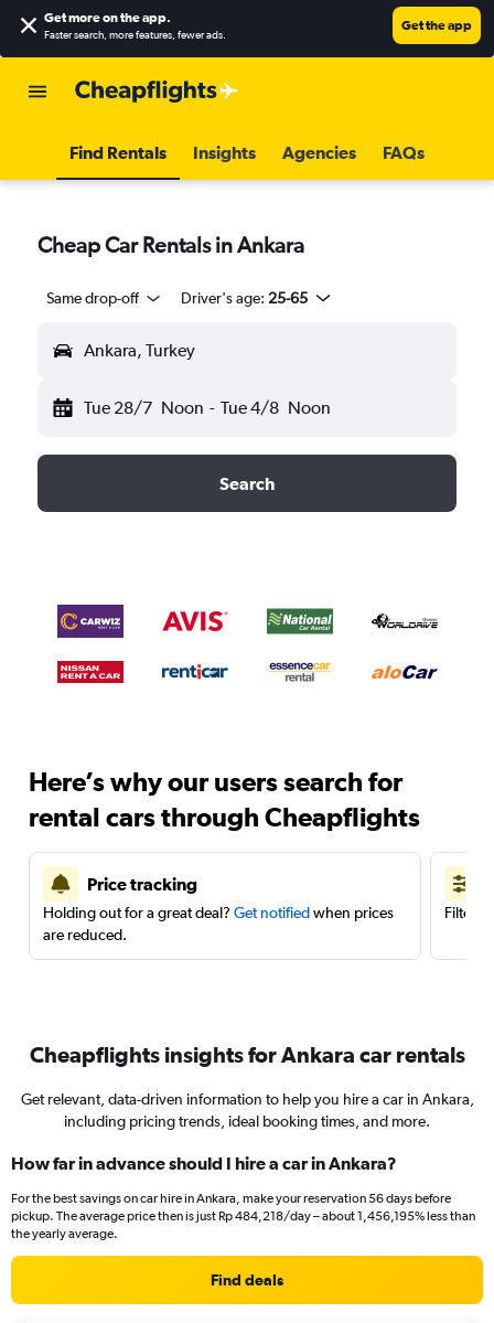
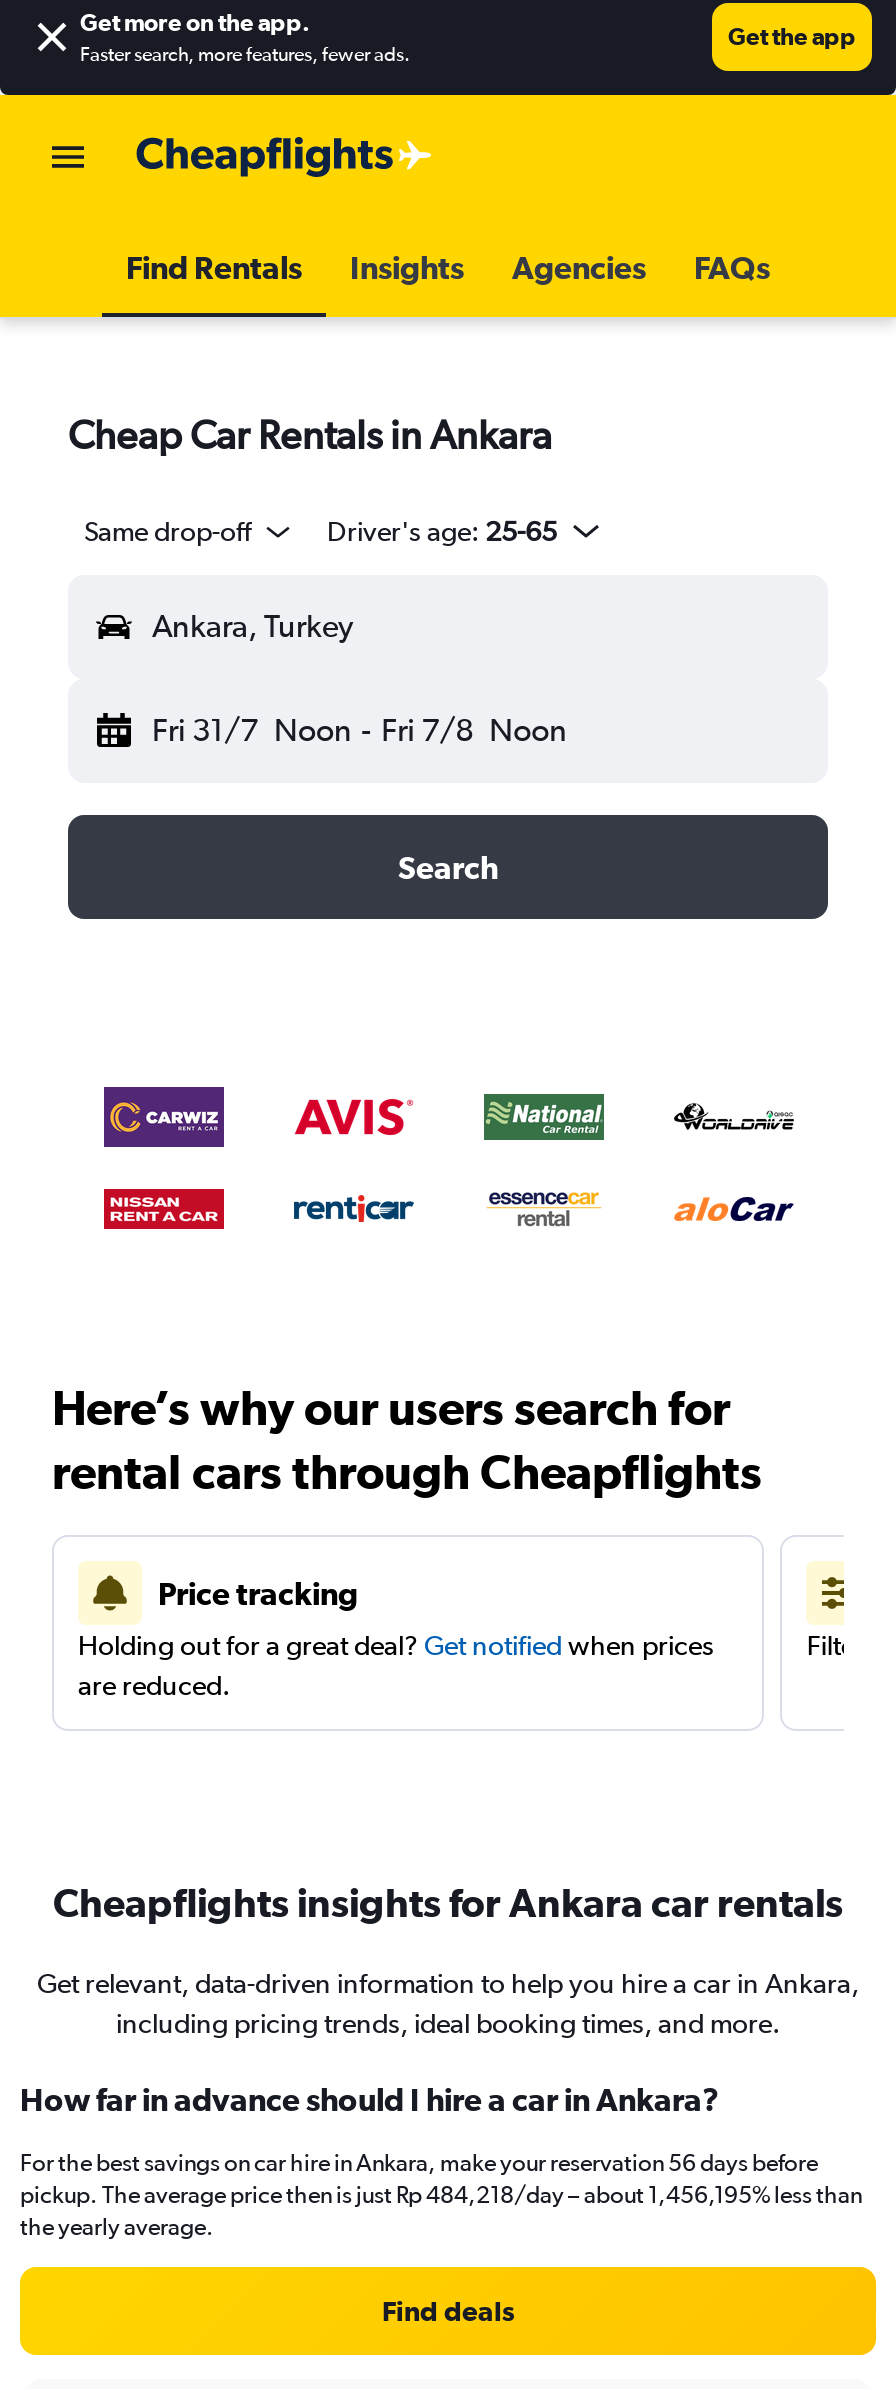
- Tue 28/7 Noon - Tue 4/8 Noon
+ Fri 31/7 Noon - Fri 7/8 Noon
